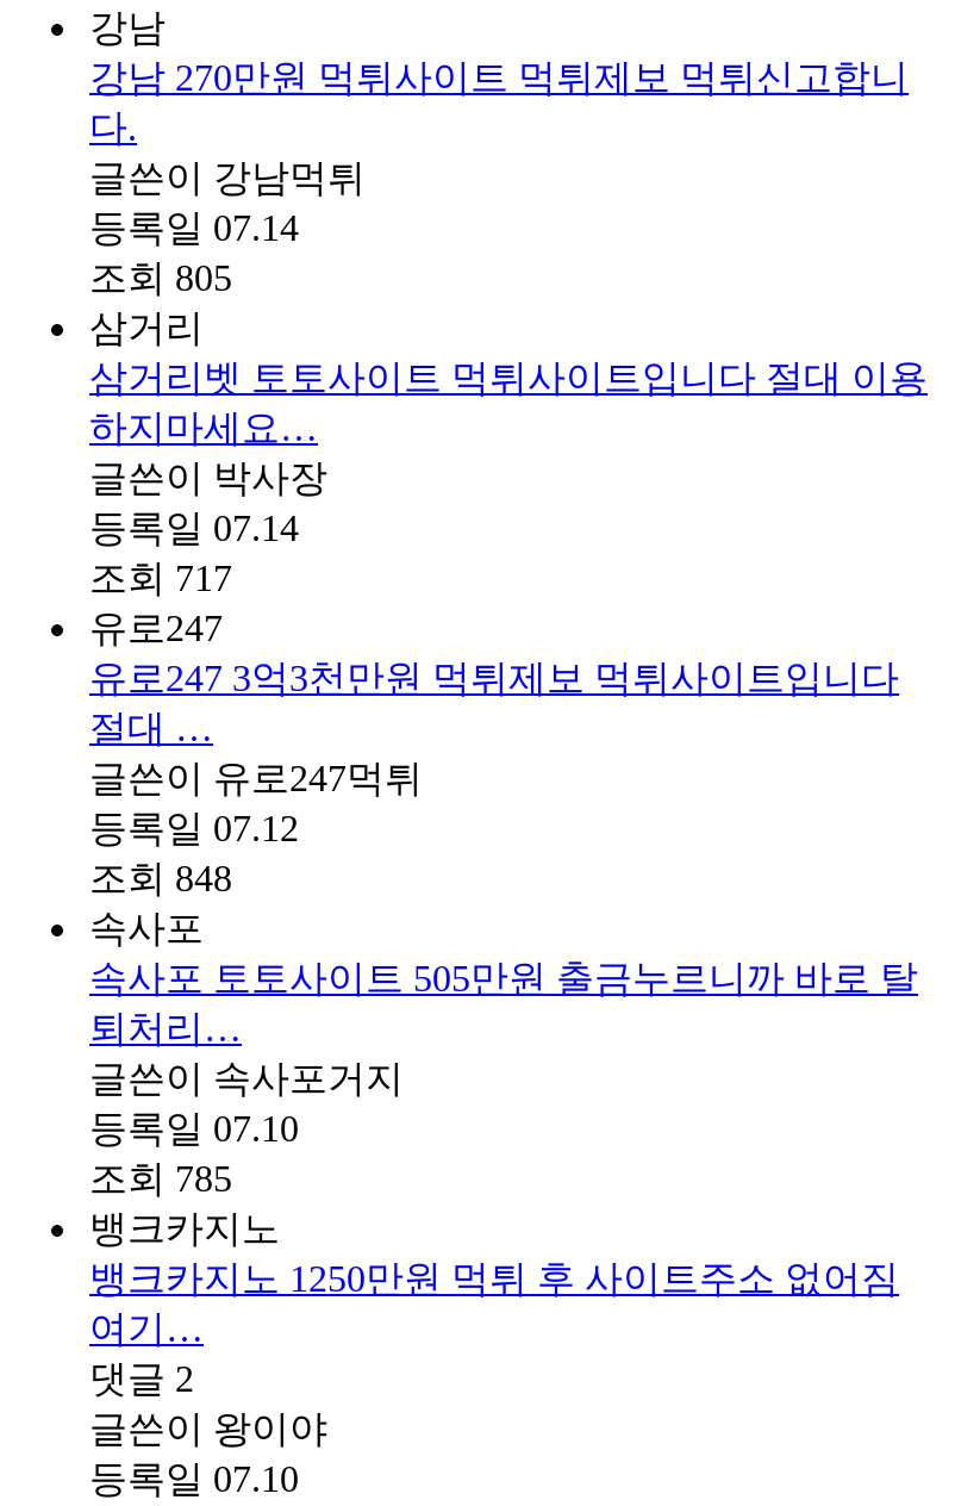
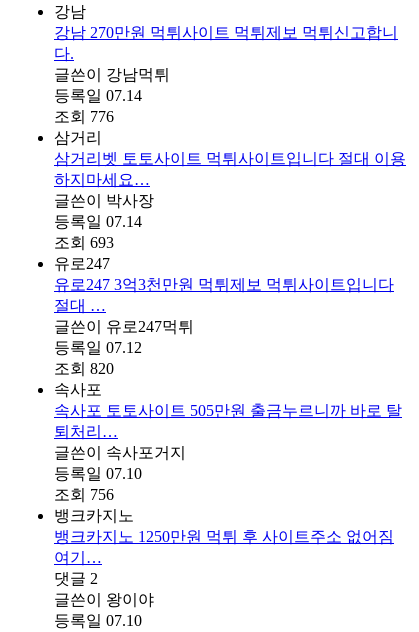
- 조회 805
+ 조회 776

- 조회 717
+ 조회 693

- 조회 848
+ 조회 820

- 조회 785
+ 조회 756
